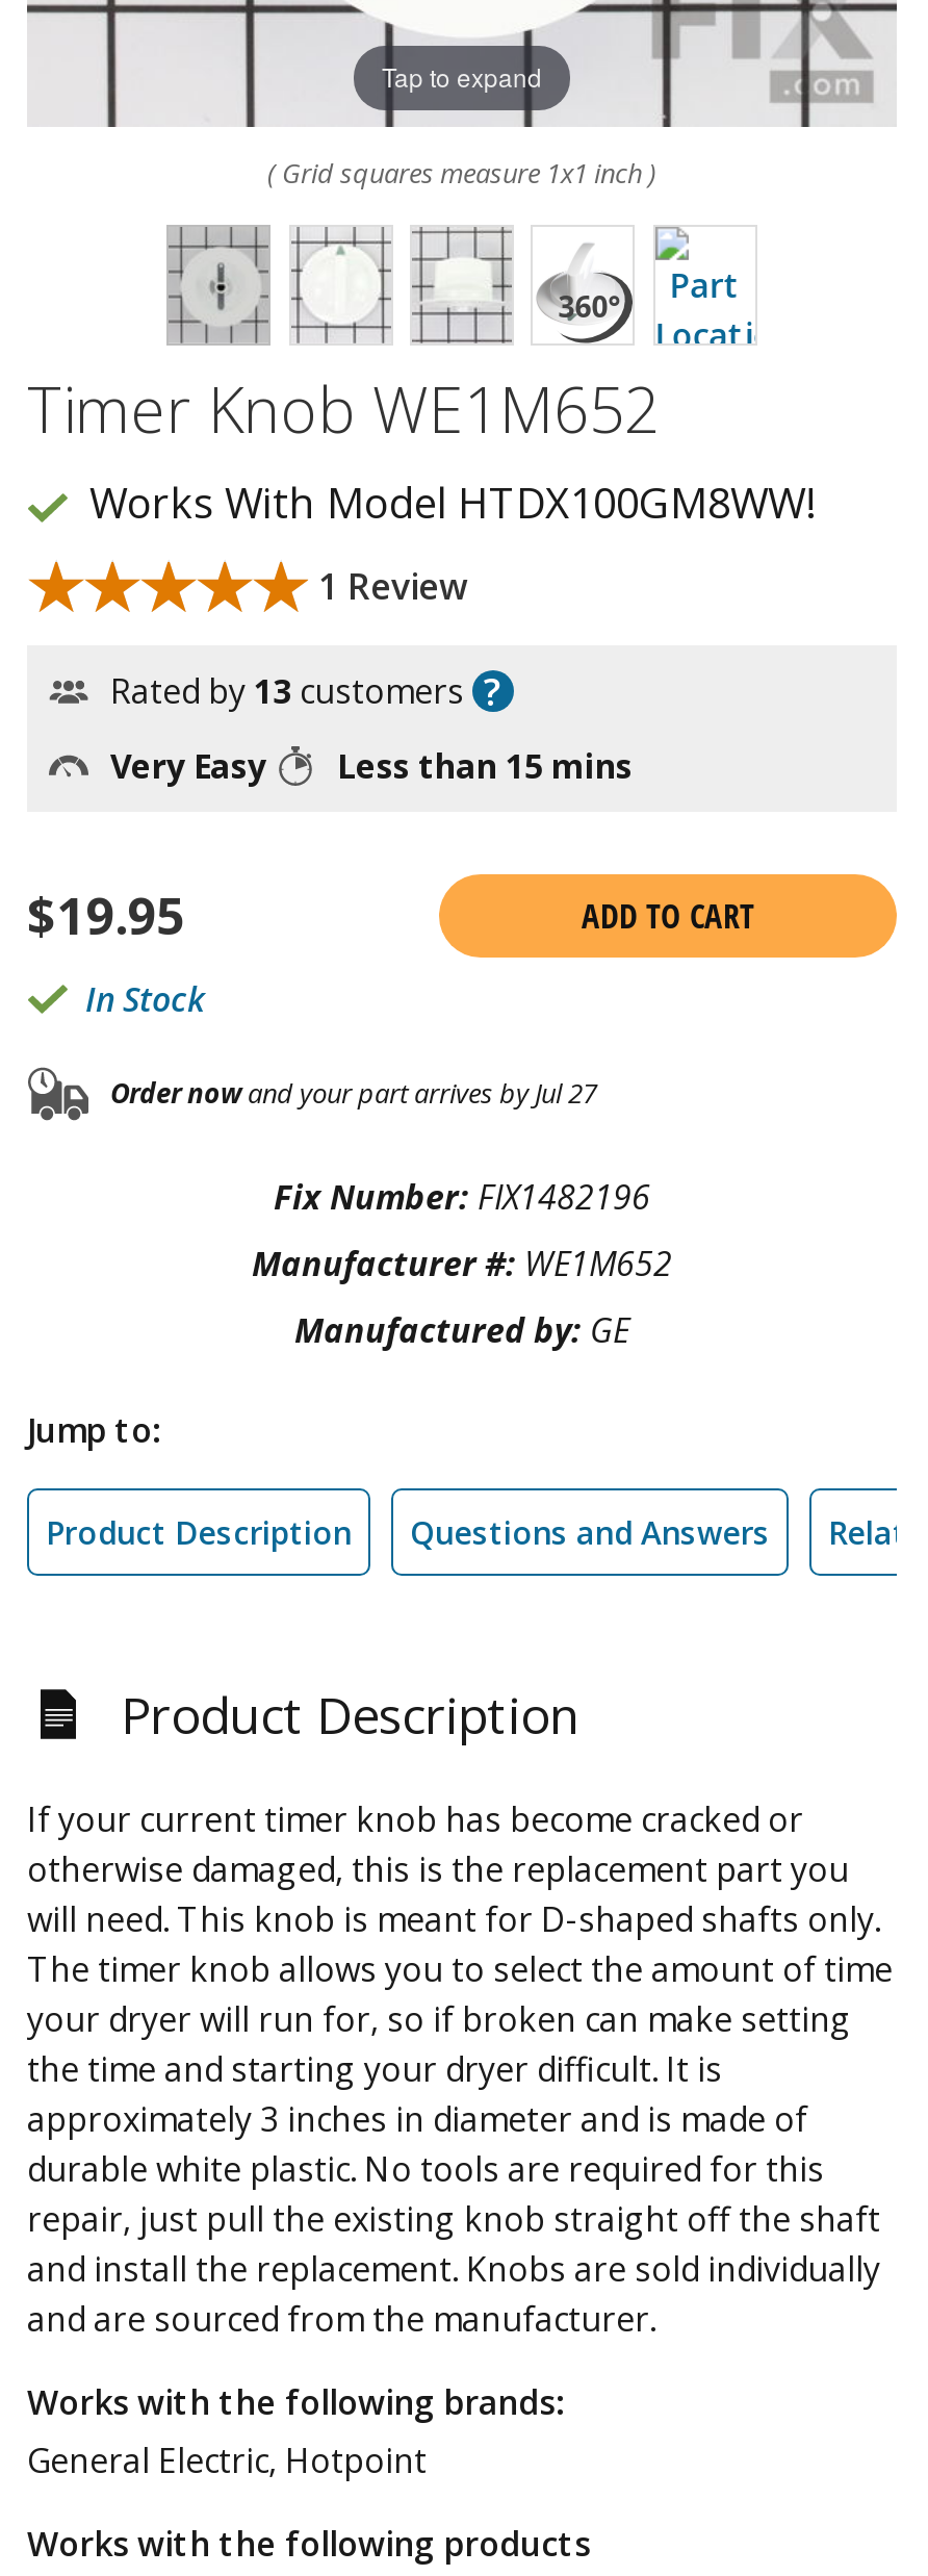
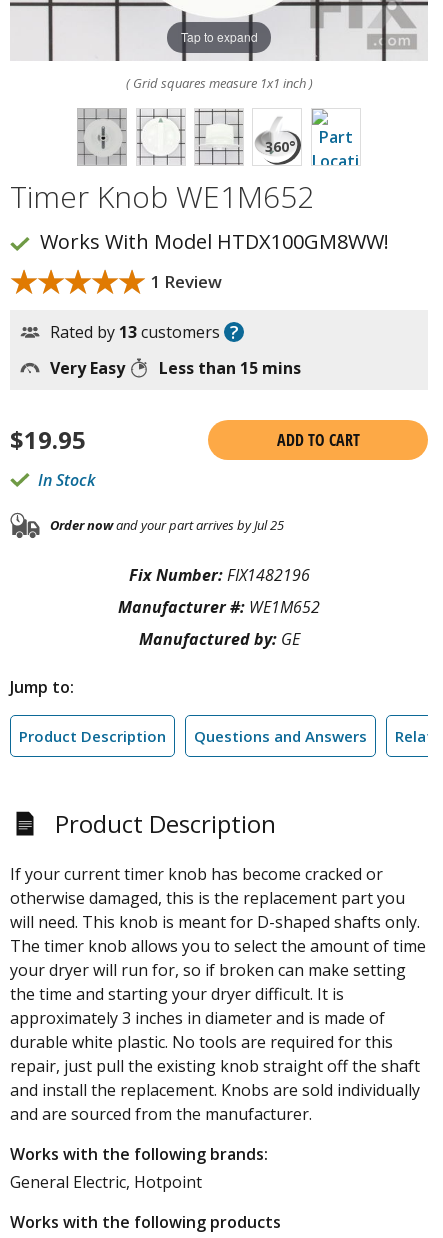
- Order nowand your part arrives by Jul 27
+ Order nowand your part arrives by Jul 25
